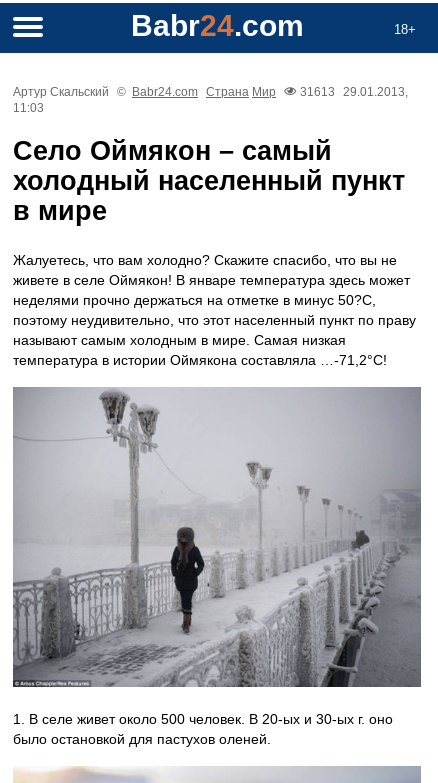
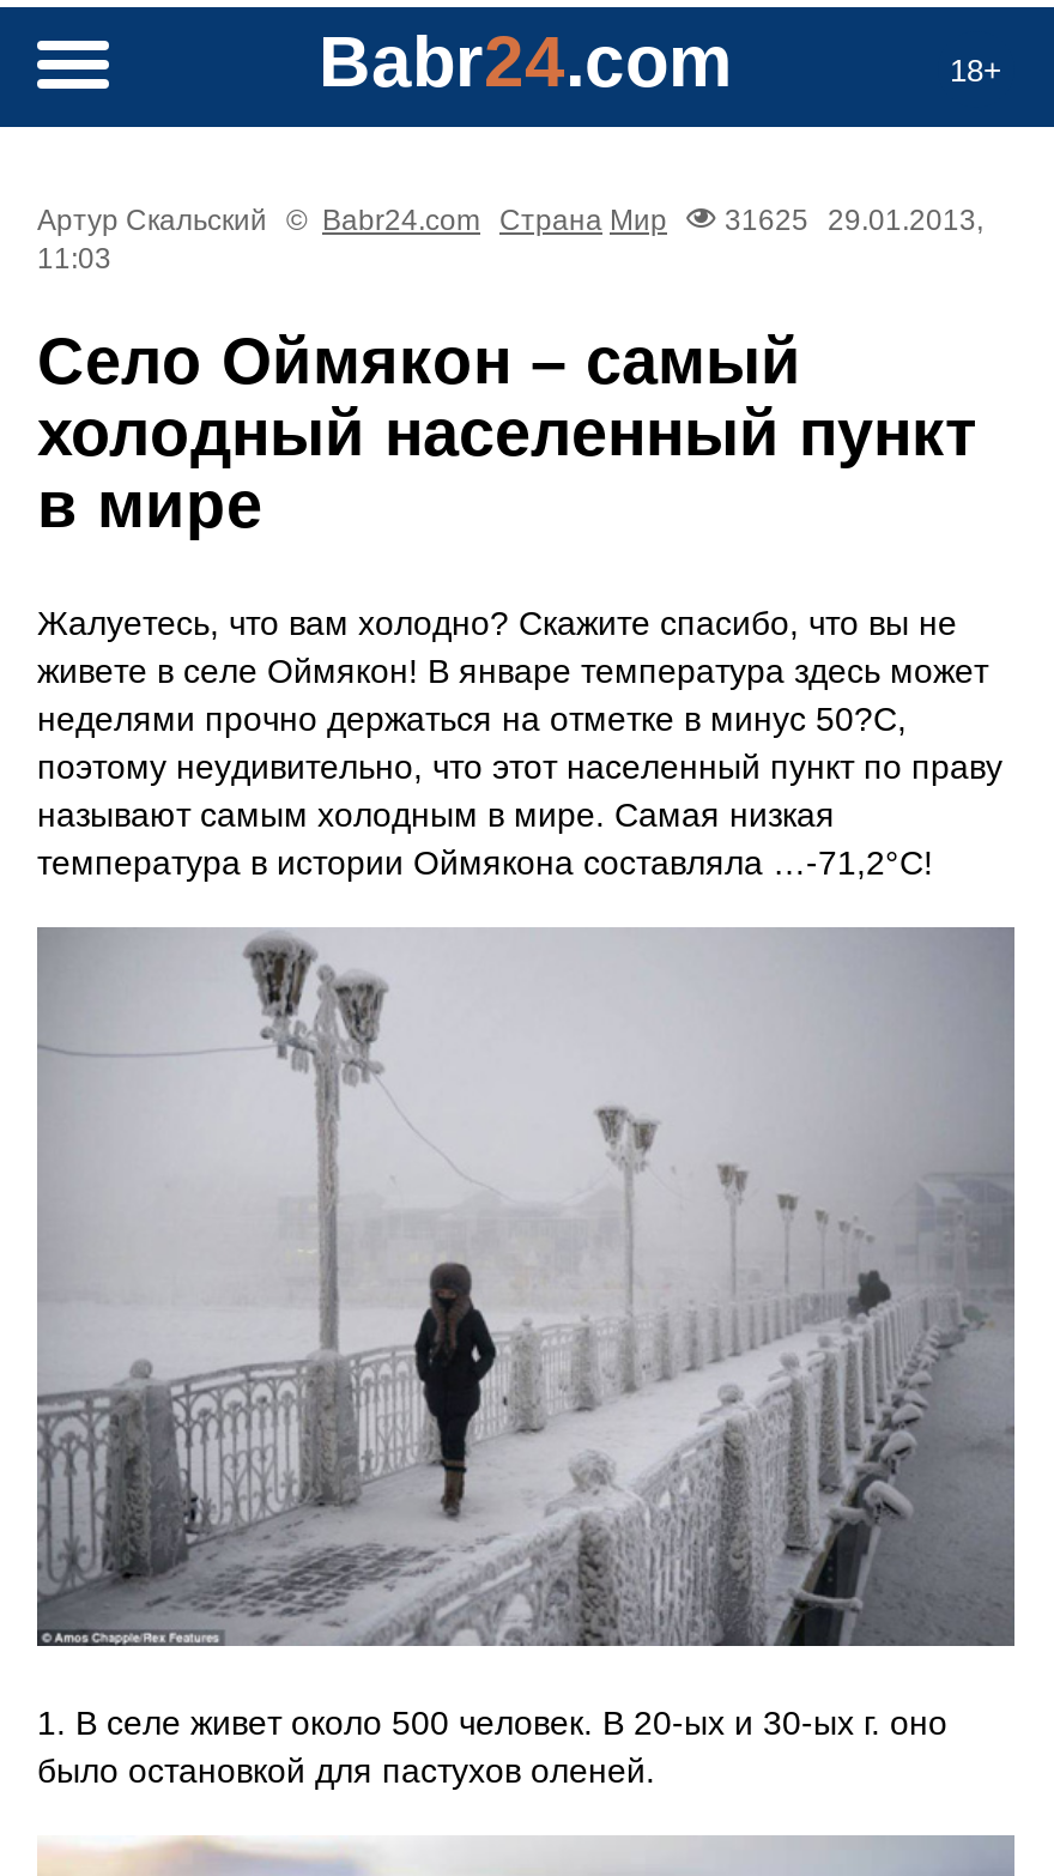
- Артур Скальский © Babr24.com Страна Мир 31613 29.01.2013,
+ Артур Скальский © Babr24.com Страна Мир 31625 29.01.2013,
